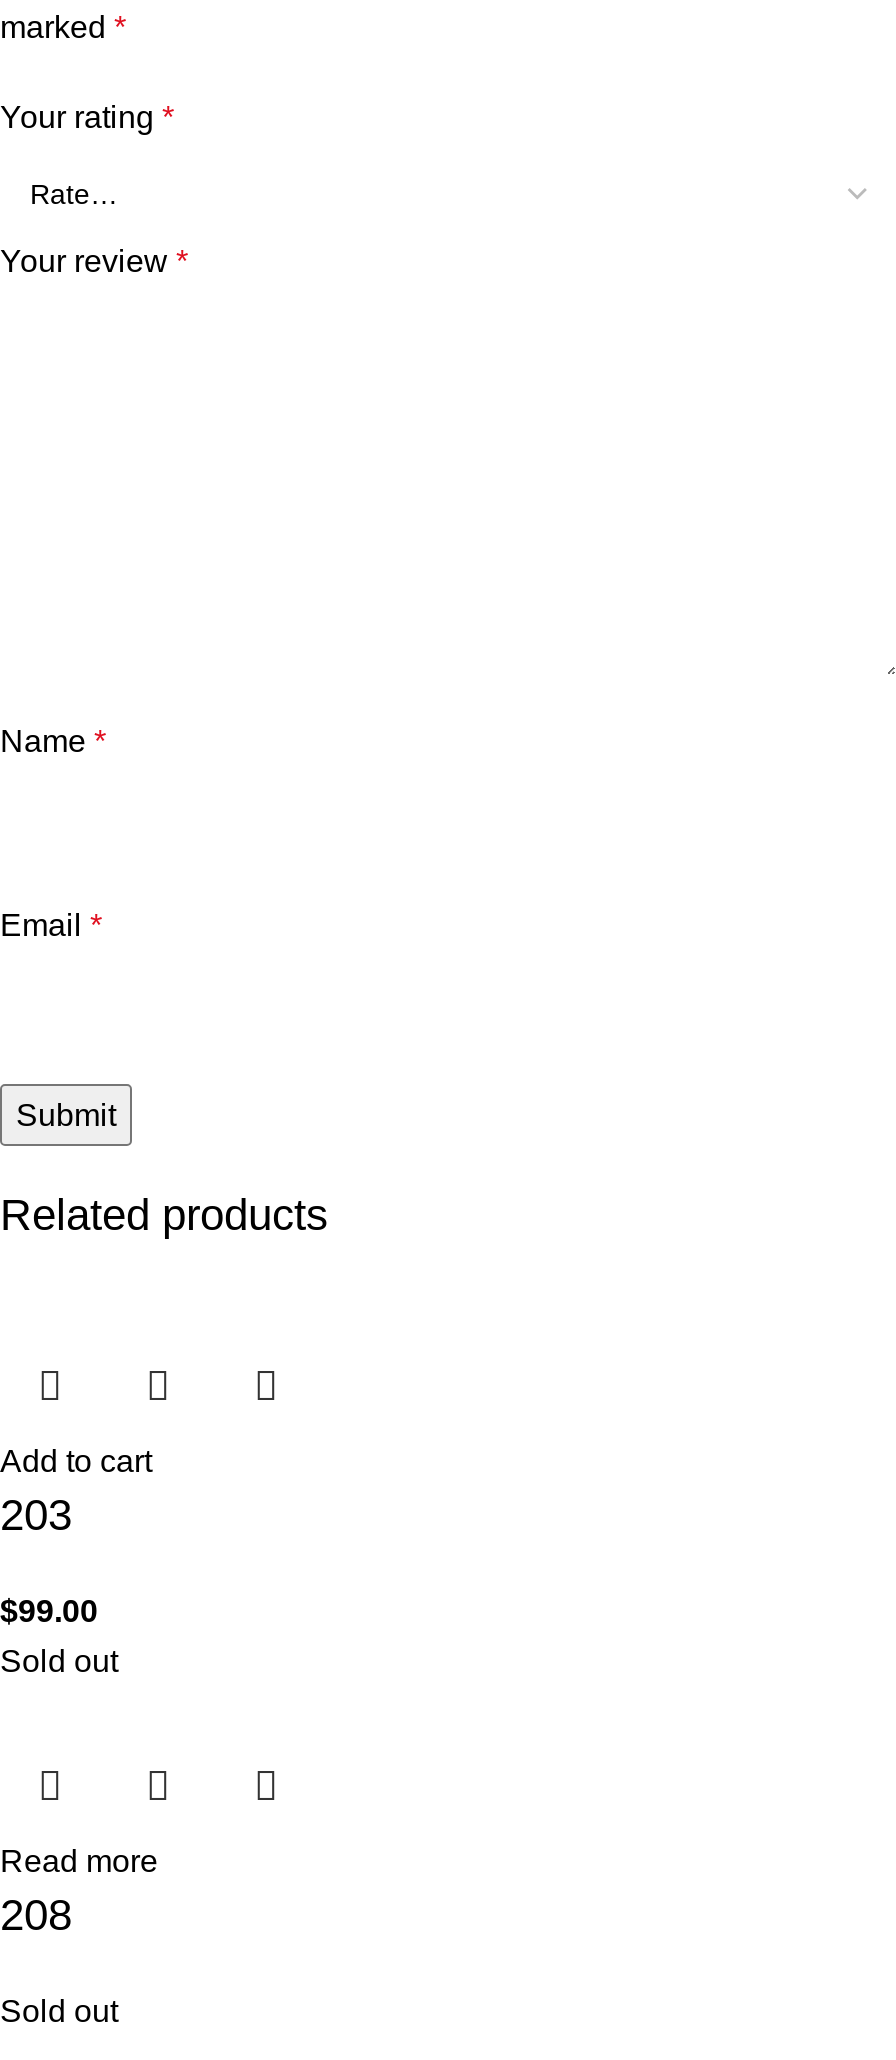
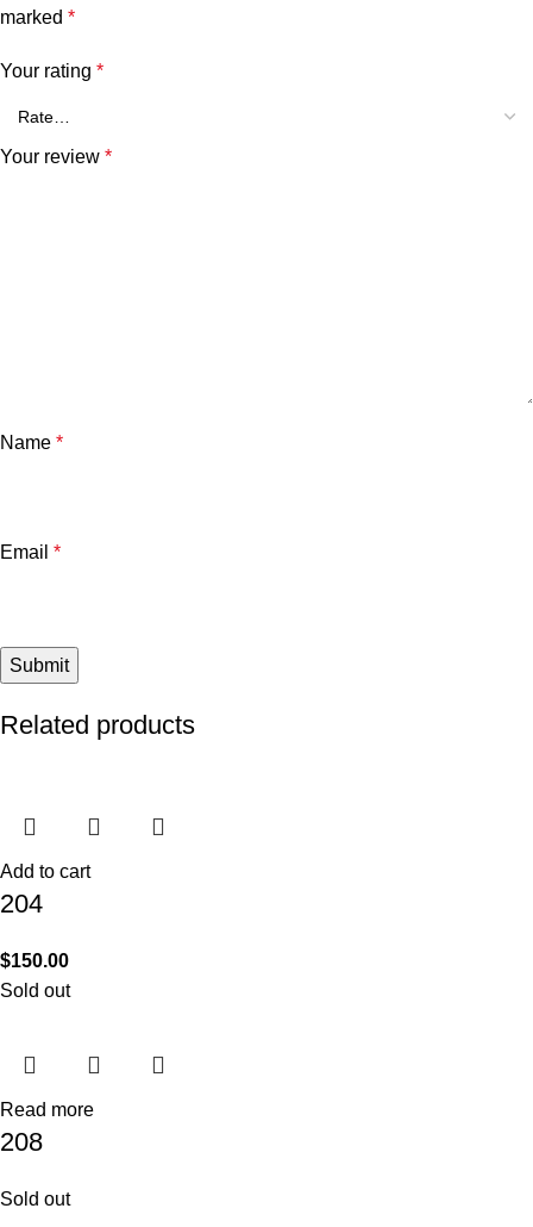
- 203
+ 204

- $99.00
+ $150.00
